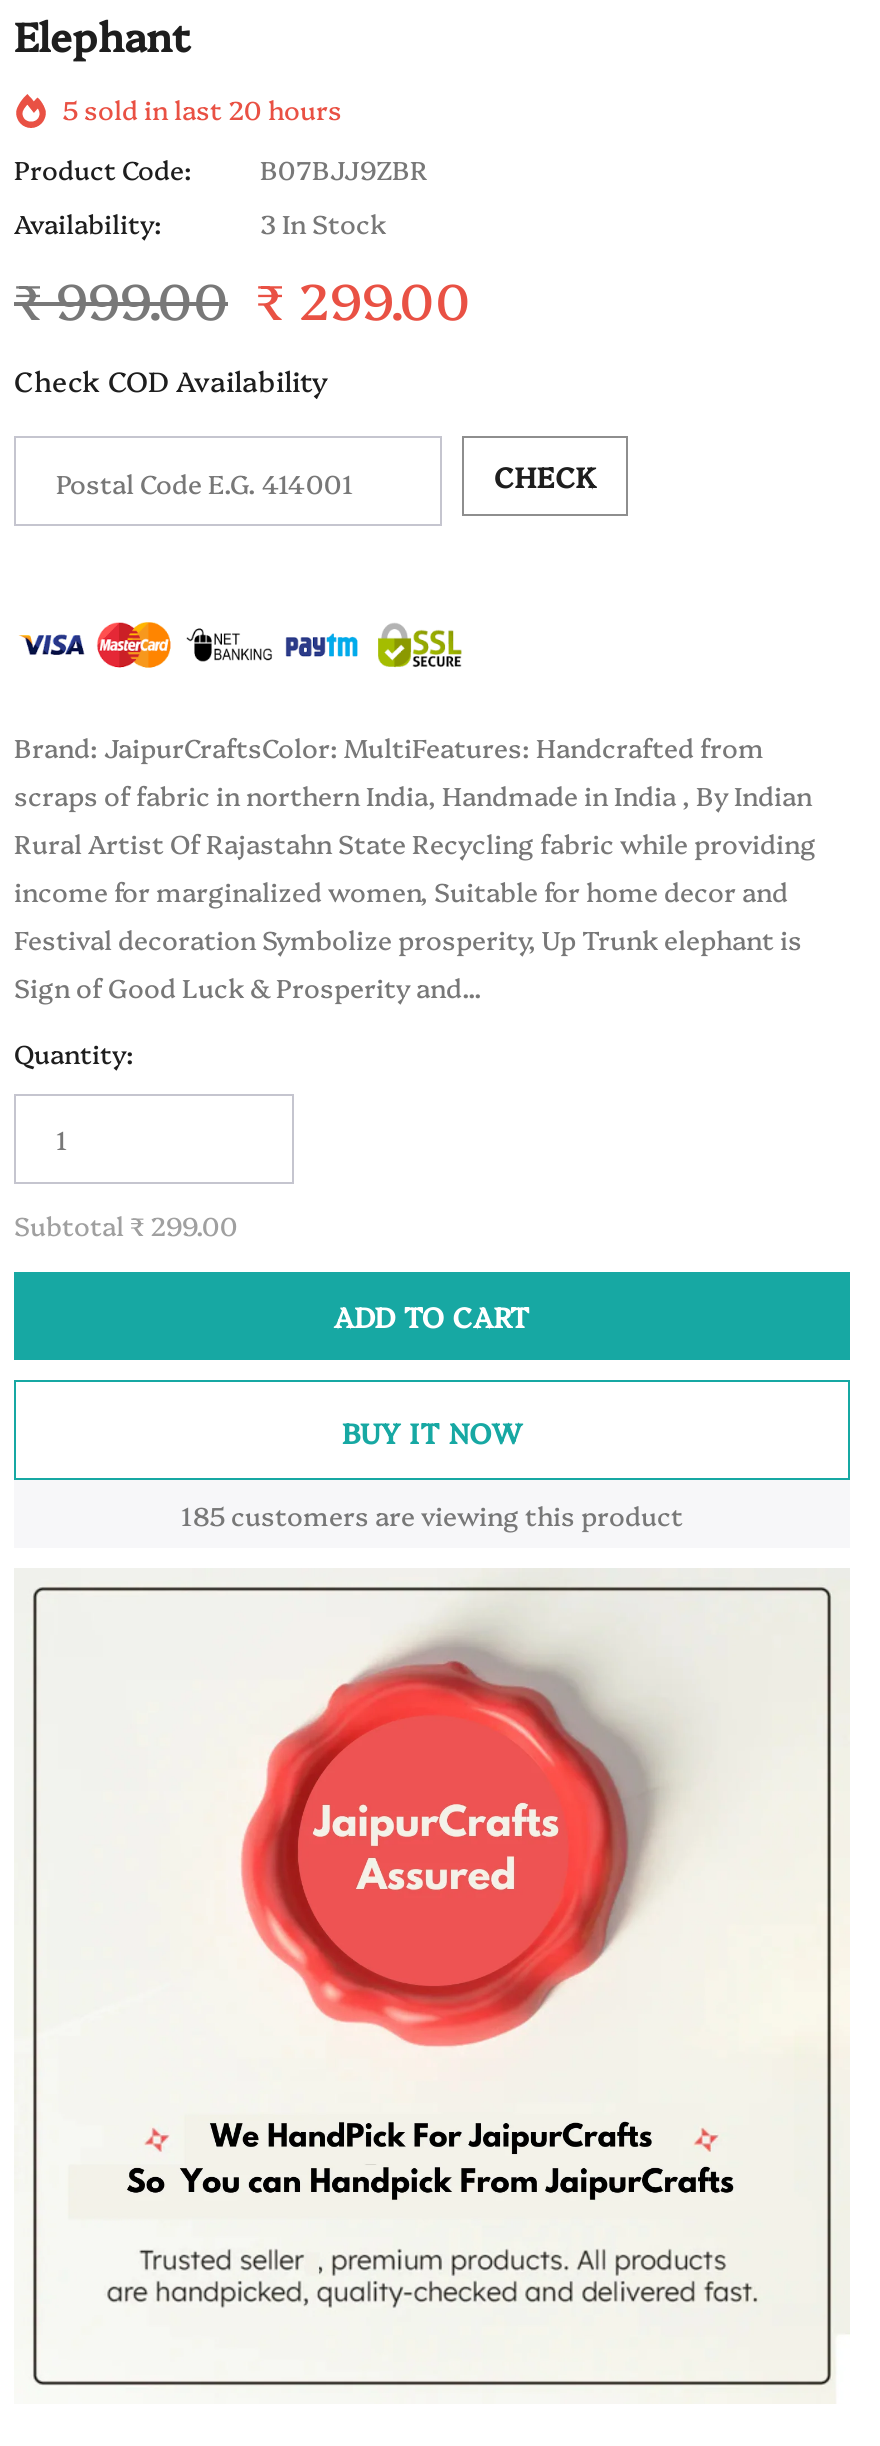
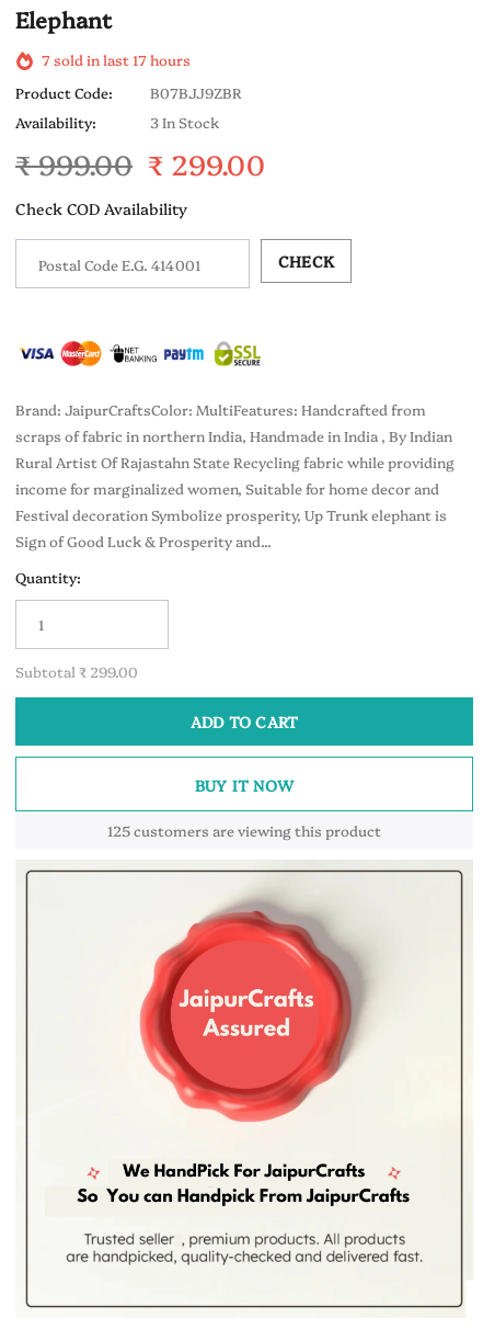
- 5 sold in last 20 hours
+ 7 sold in last 17 hours

- 185 customers are viewing this product
+ 125 customers are viewing this product
